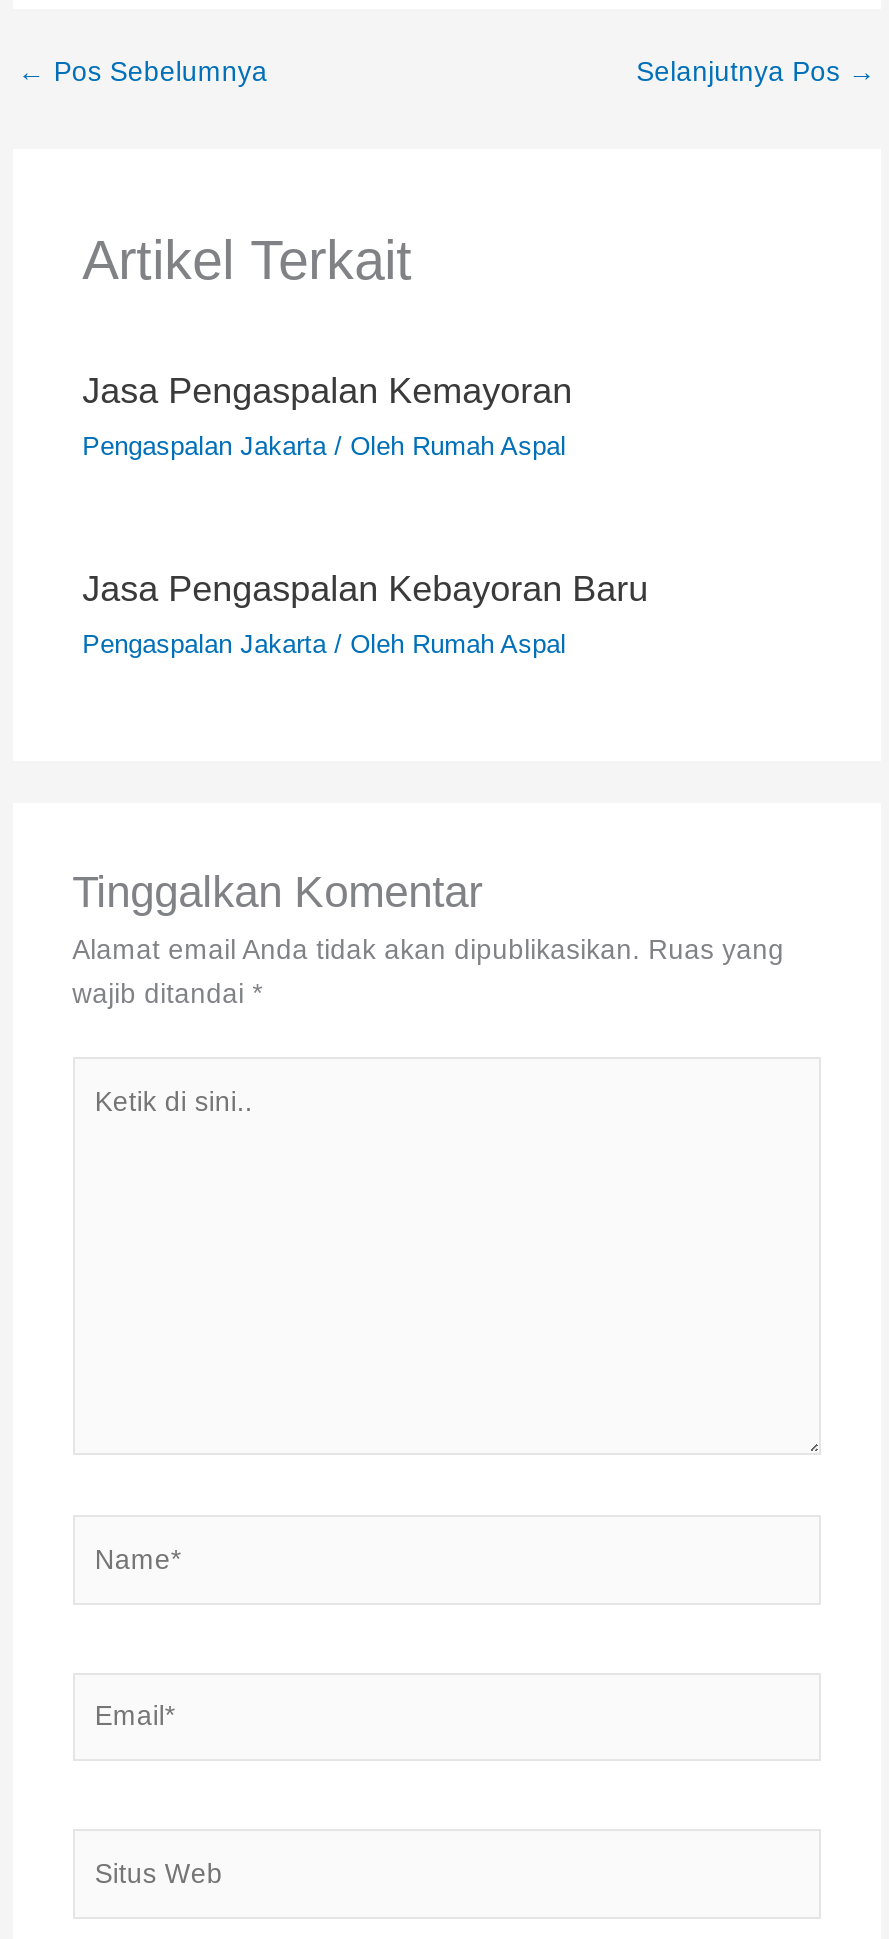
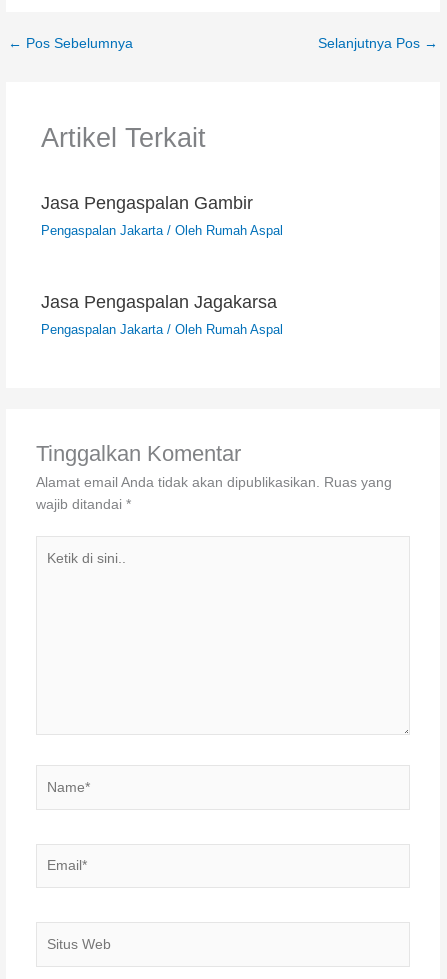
- Jasa Pengaspalan Kemayoran
+ Jasa Pengaspalan Gambir

- Jasa Pengaspalan Kebayoran Baru
+ Jasa Pengaspalan Jagakarsa
